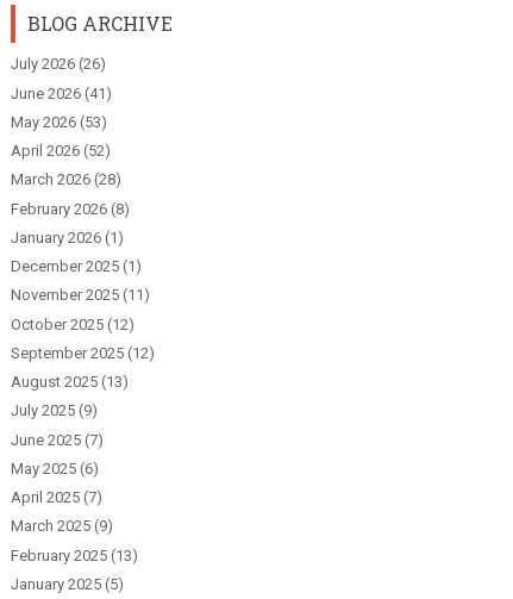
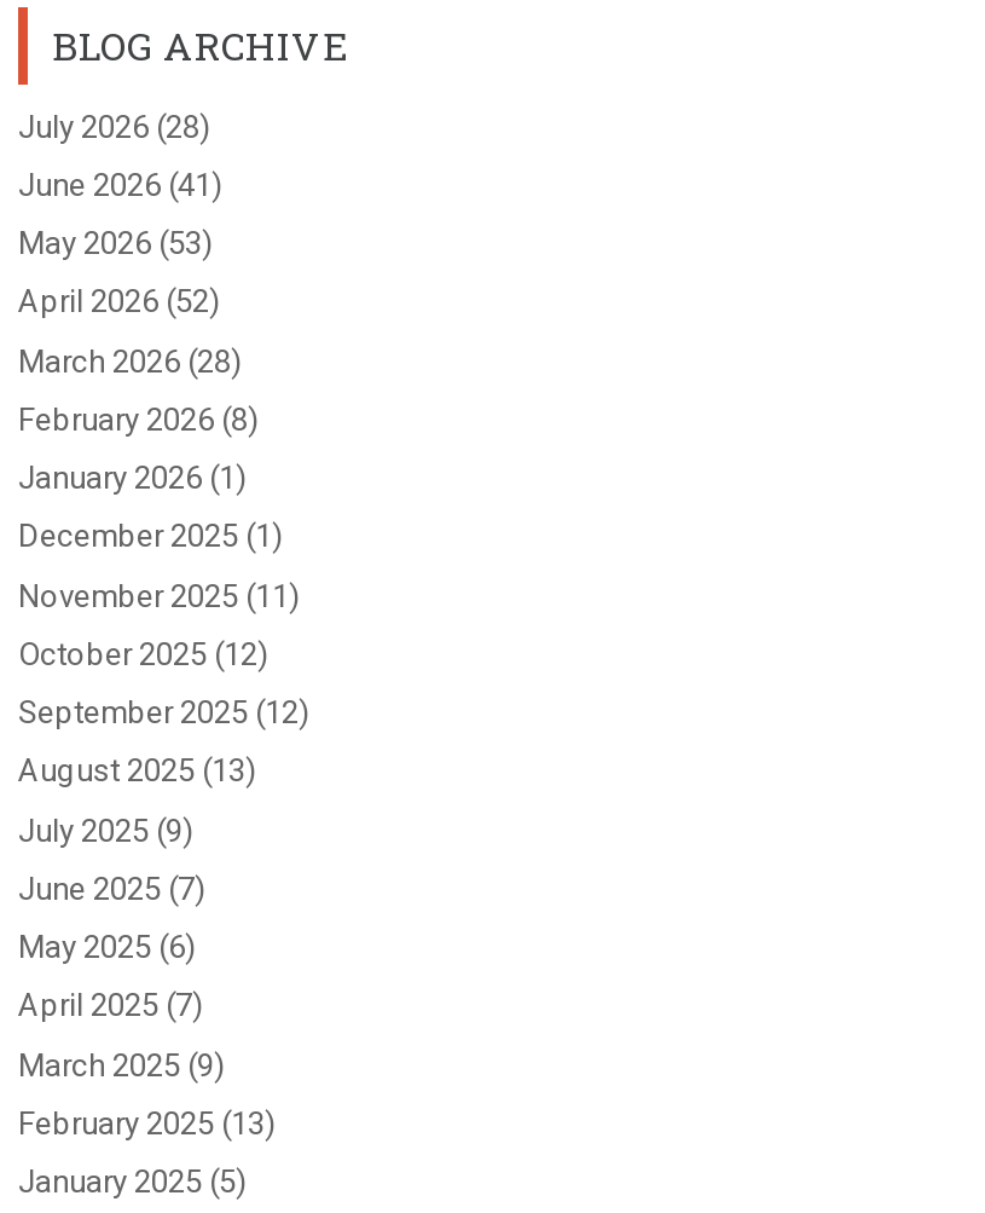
- July 2026 (26)
+ July 2026 (28)
